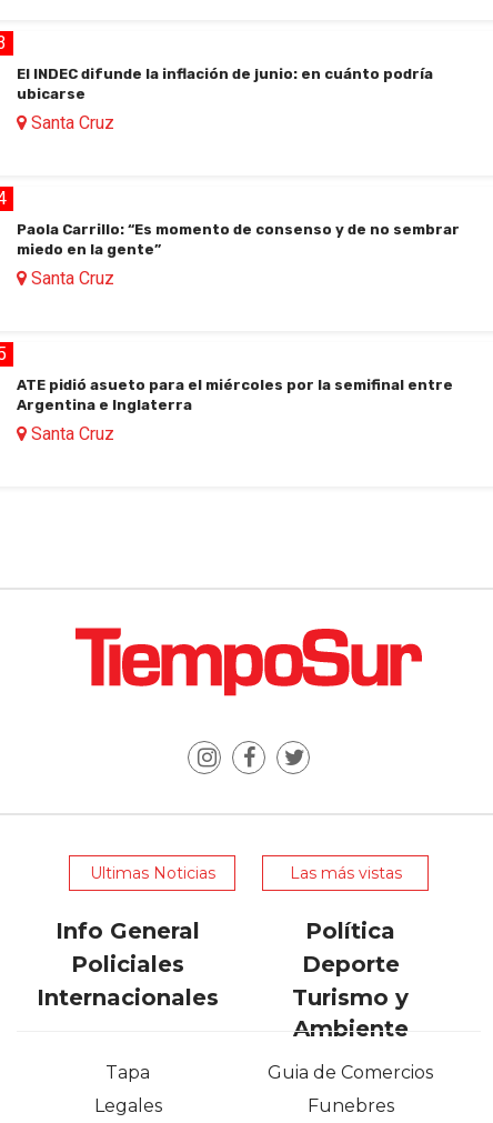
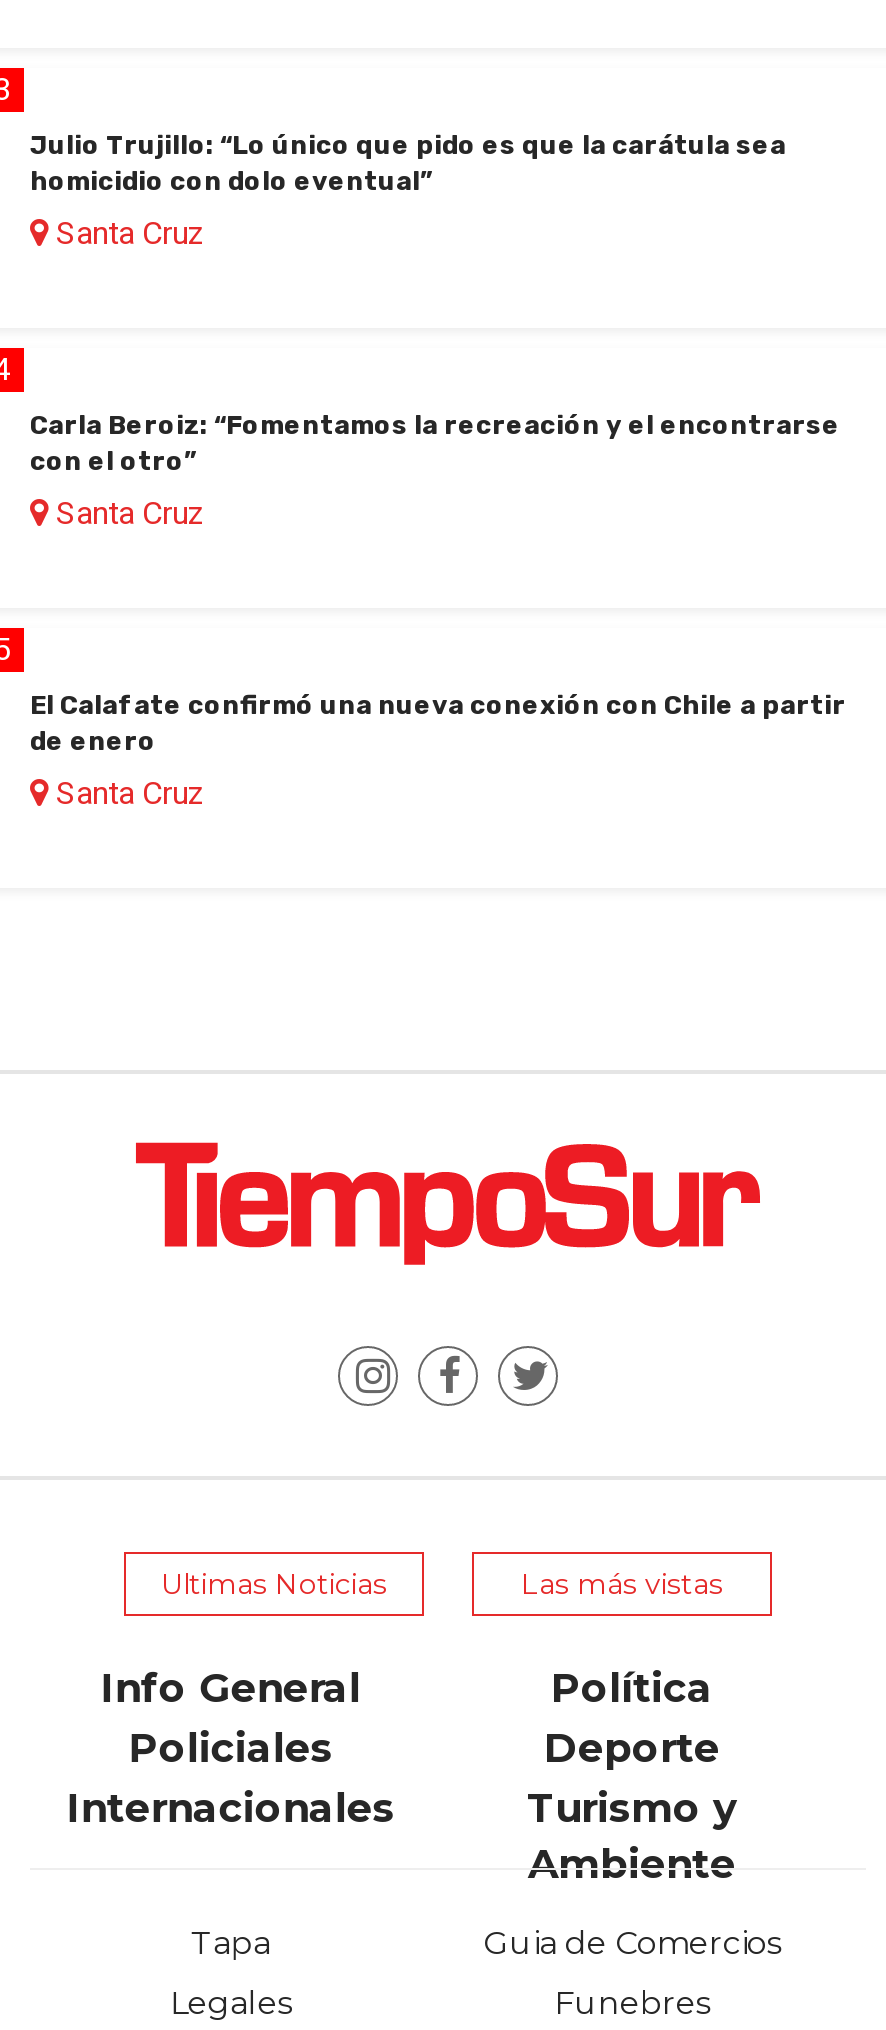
- El INDEC difunde la inflación de junio: en cuánto podría
- ubicarse
+ Julio Trujillo: “Lo único que pido es que la carátula sea
+ homicidio con dolo eventual”

- Paola Carrillo: “Es momento de consenso y de no sembrar
- miedo en la gente”
+ Carla Beroiz: “Fomentamos la recreación y el encontrarse
+ con el otro”

- ATE pidió asueto para el miércoles por la semifinal entre
- Argentina e Inglaterra
+ El Calafate confirmó una nueva conexión con Chile a partir
+ de enero
